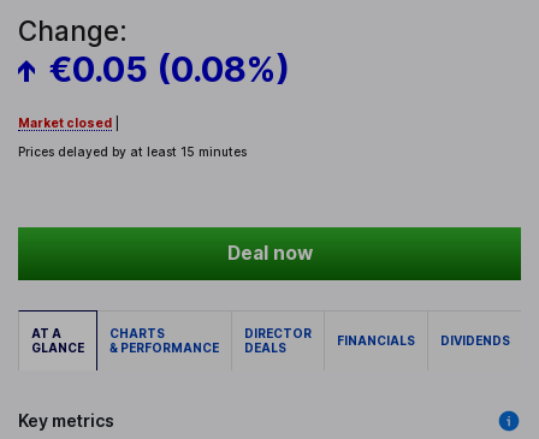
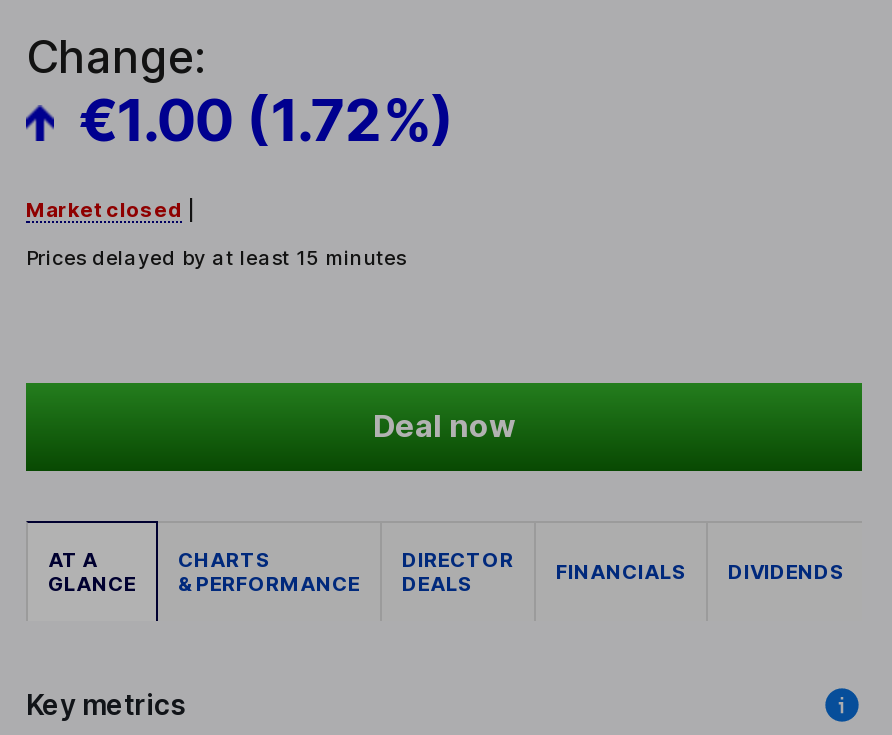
- €0.05 (0.08%)
+ €1.00 (1.72%)
